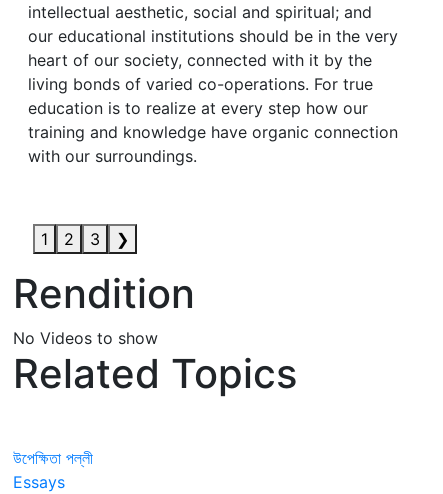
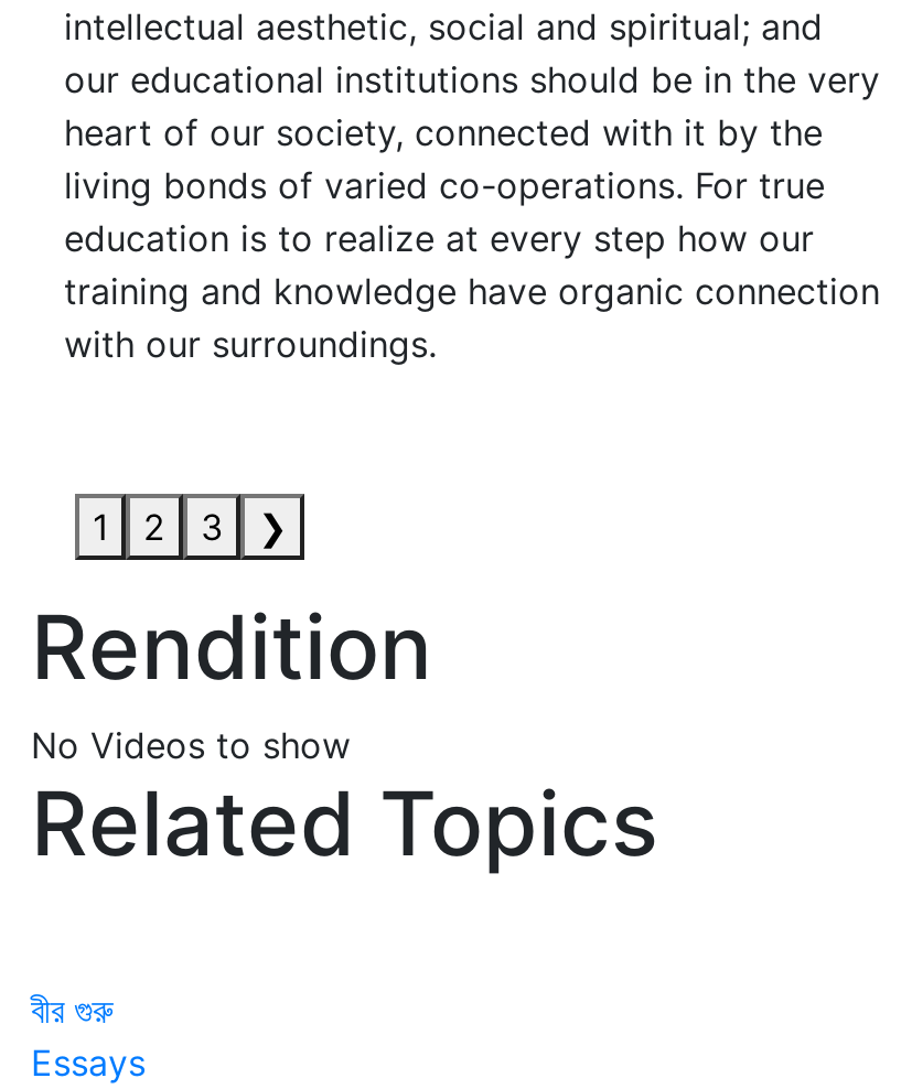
- উপেক্ষিতা পল্লী
+ বীর গুরু
